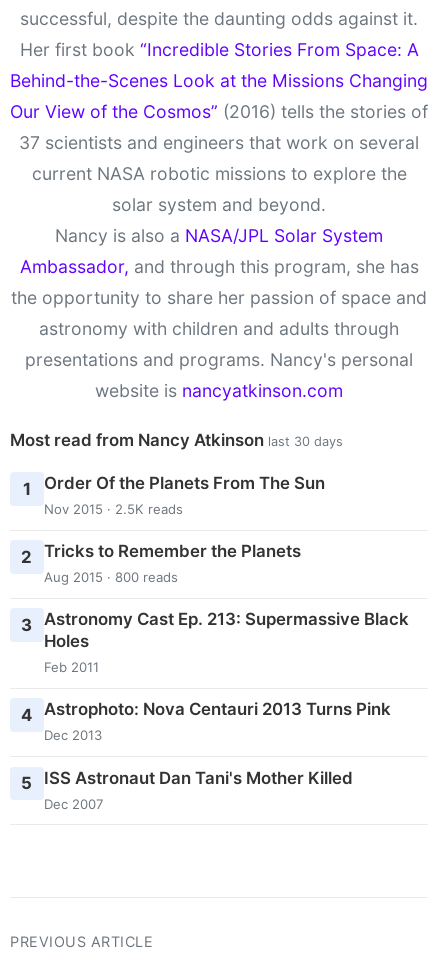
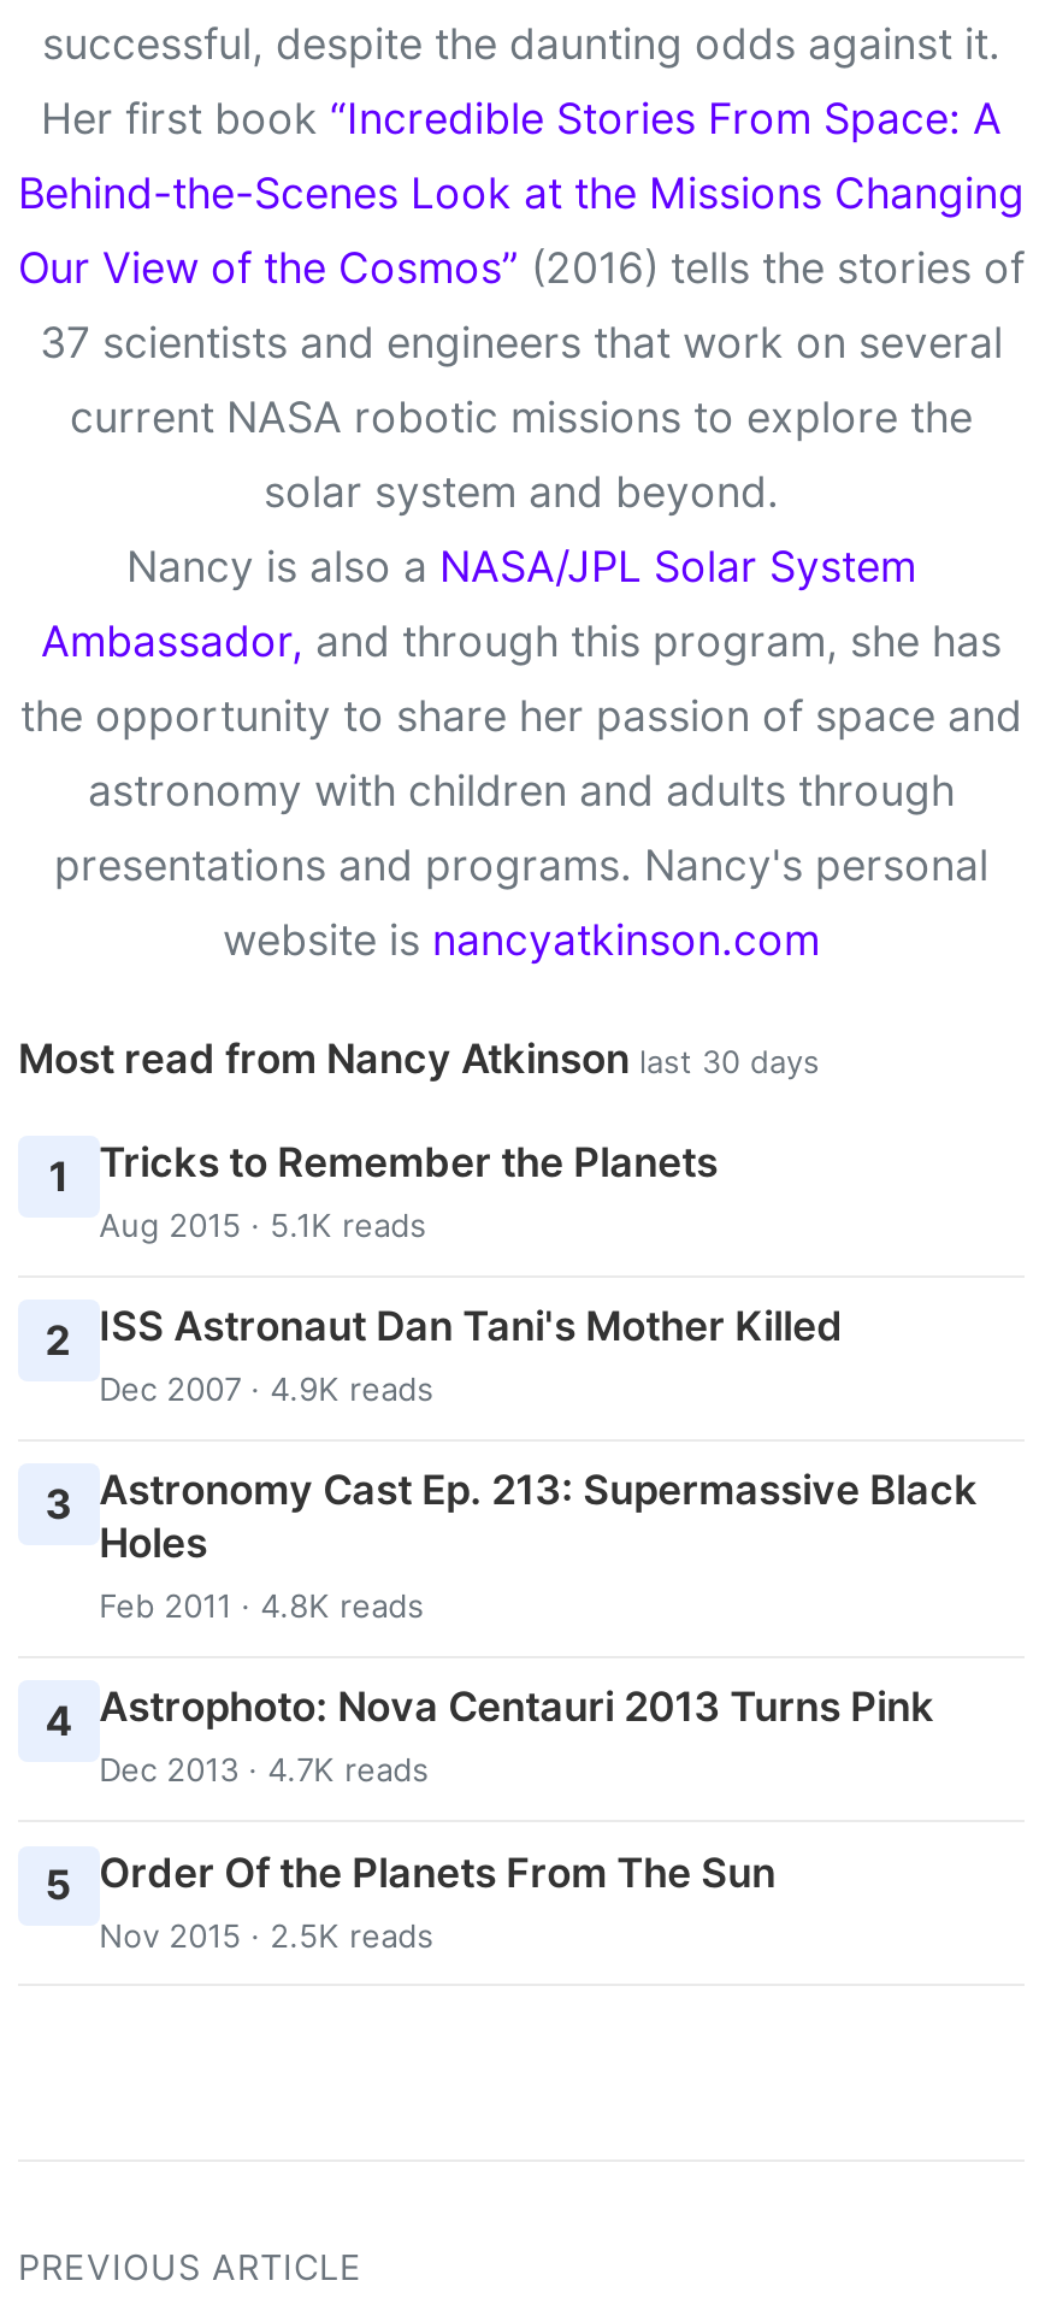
- Order Of the Planets From The Sun
- Nov 2015 · 2.5K reads
+ Tricks to Remember the Planets
+ Aug 2015 · 5.1K reads

- 2 Tricks to Remember the Planets
- Aug 2015 · 800 reads
+ 2 ISS Astronaut Dan Tani's Mother Killed
+ Dec 2007 · 4.9K reads

- Feb 2011
+ Feb 2011 · 4.8K reads

- Dec 2013
+ Dec 2013 · 4.7K reads

- 5 ISS Astronaut Dan Tani's Mother Killed
- Dec 2007
+ 5 Order Of the Planets From The Sun
+ Nov 2015 · 2.5K reads
